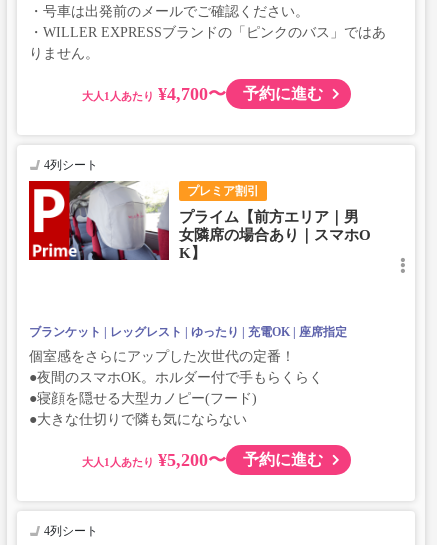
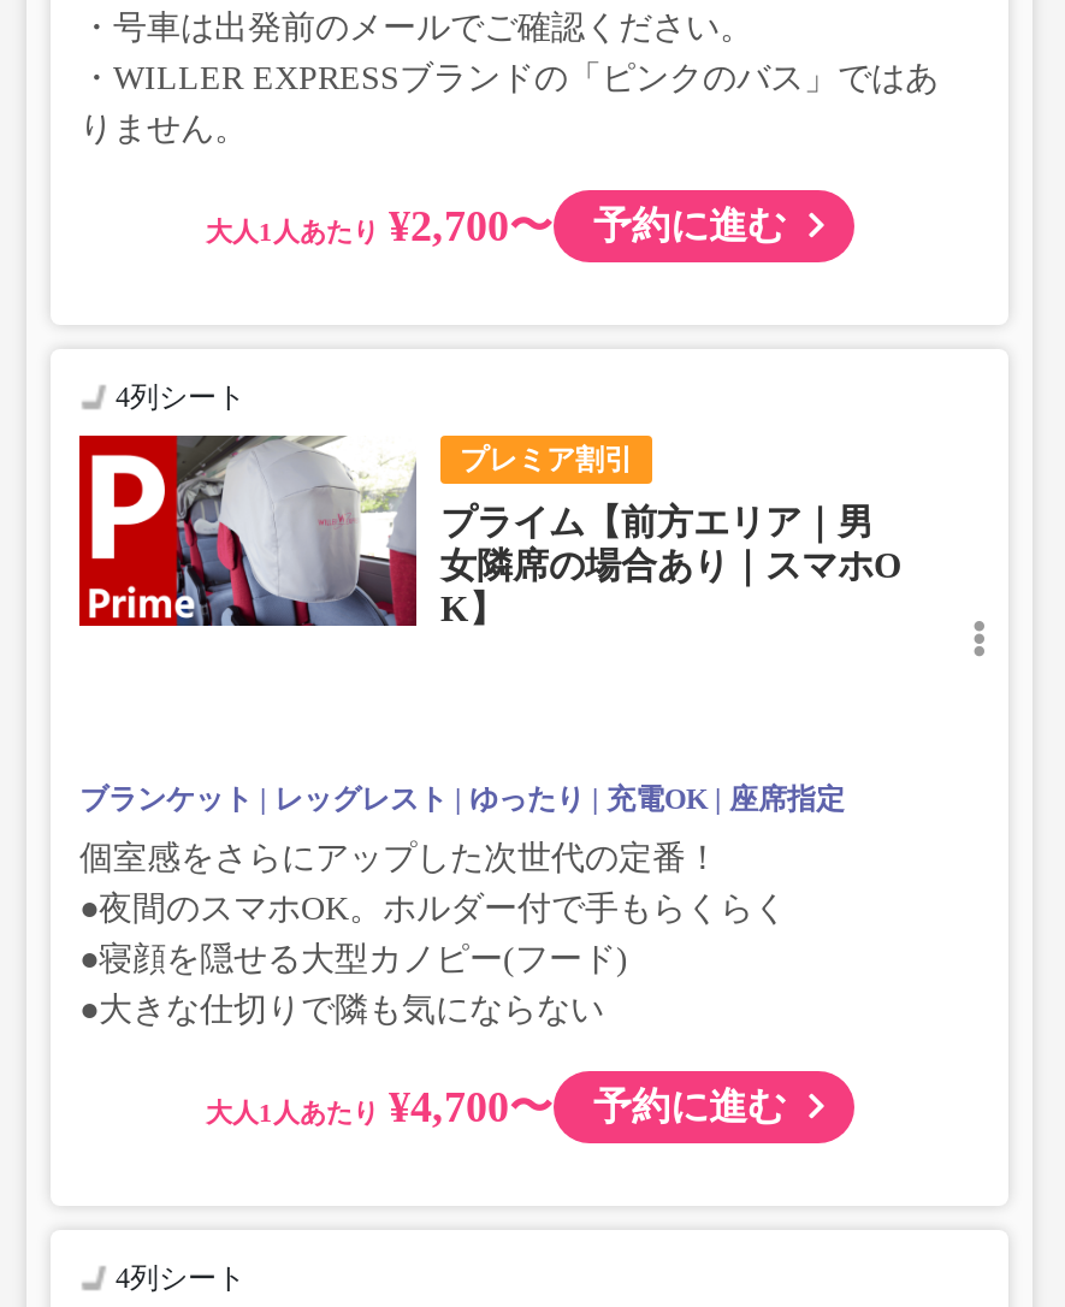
- ¥4,700〜 予約に進む
+ ¥2,700〜 予約に進む

- ¥5,200〜 予約に進む
+ ¥4,700〜 予約に進む
